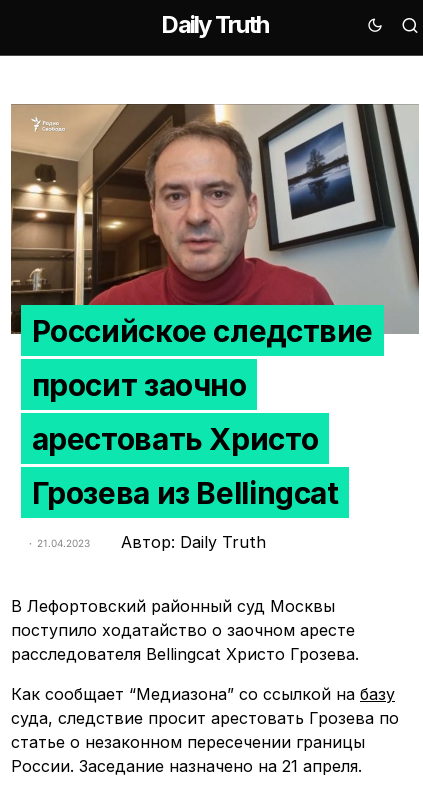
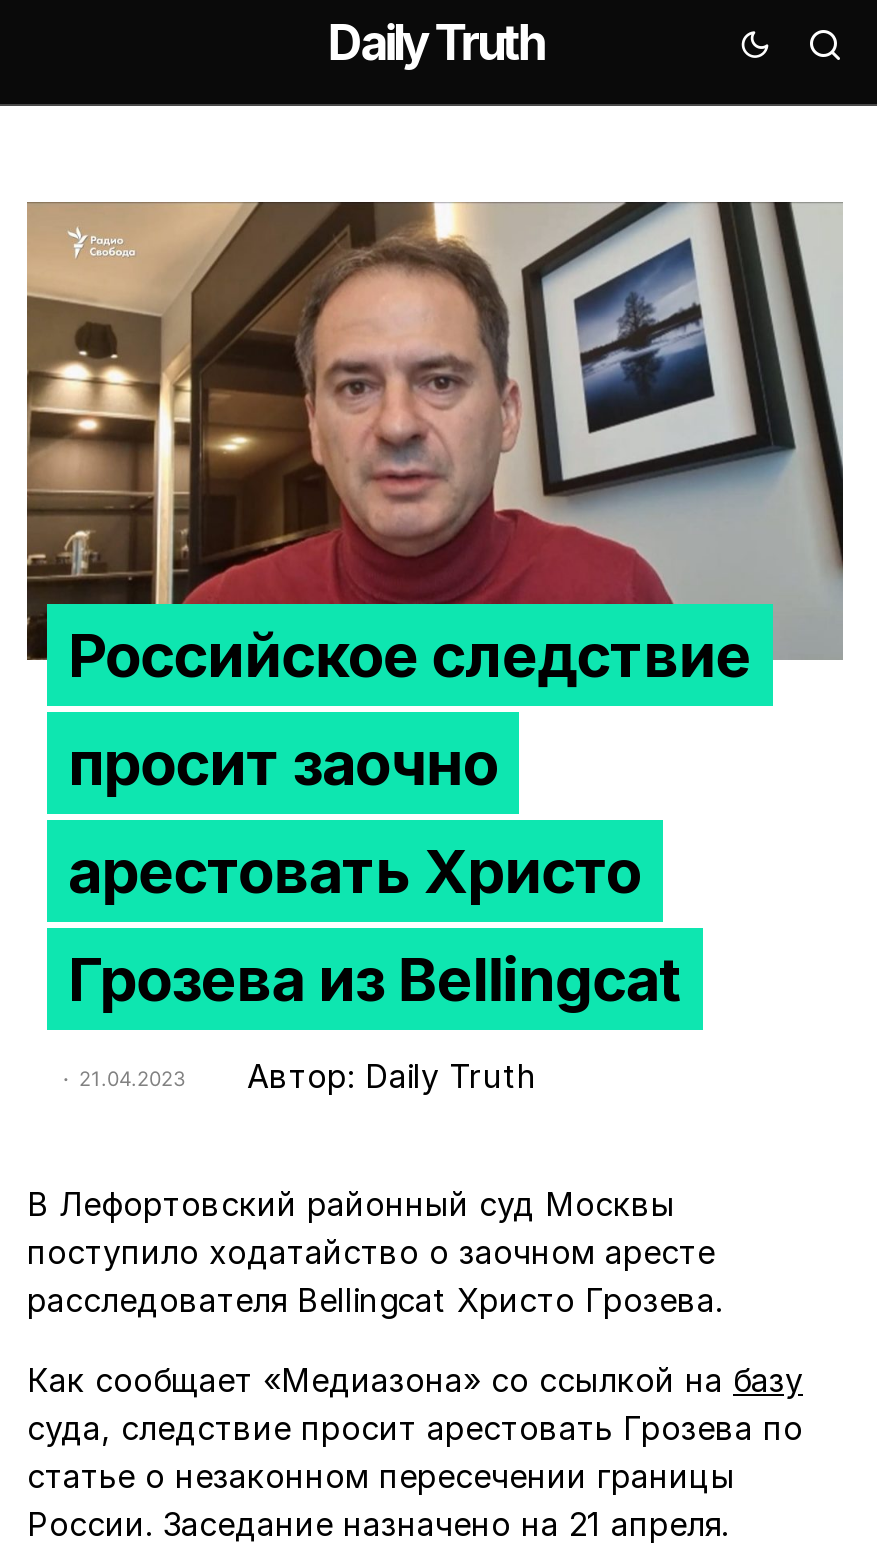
- Как сообщает “Медиазона” со ссылкой на базу
+ Как сообщает «Медиазона» со ссылкой на базу
